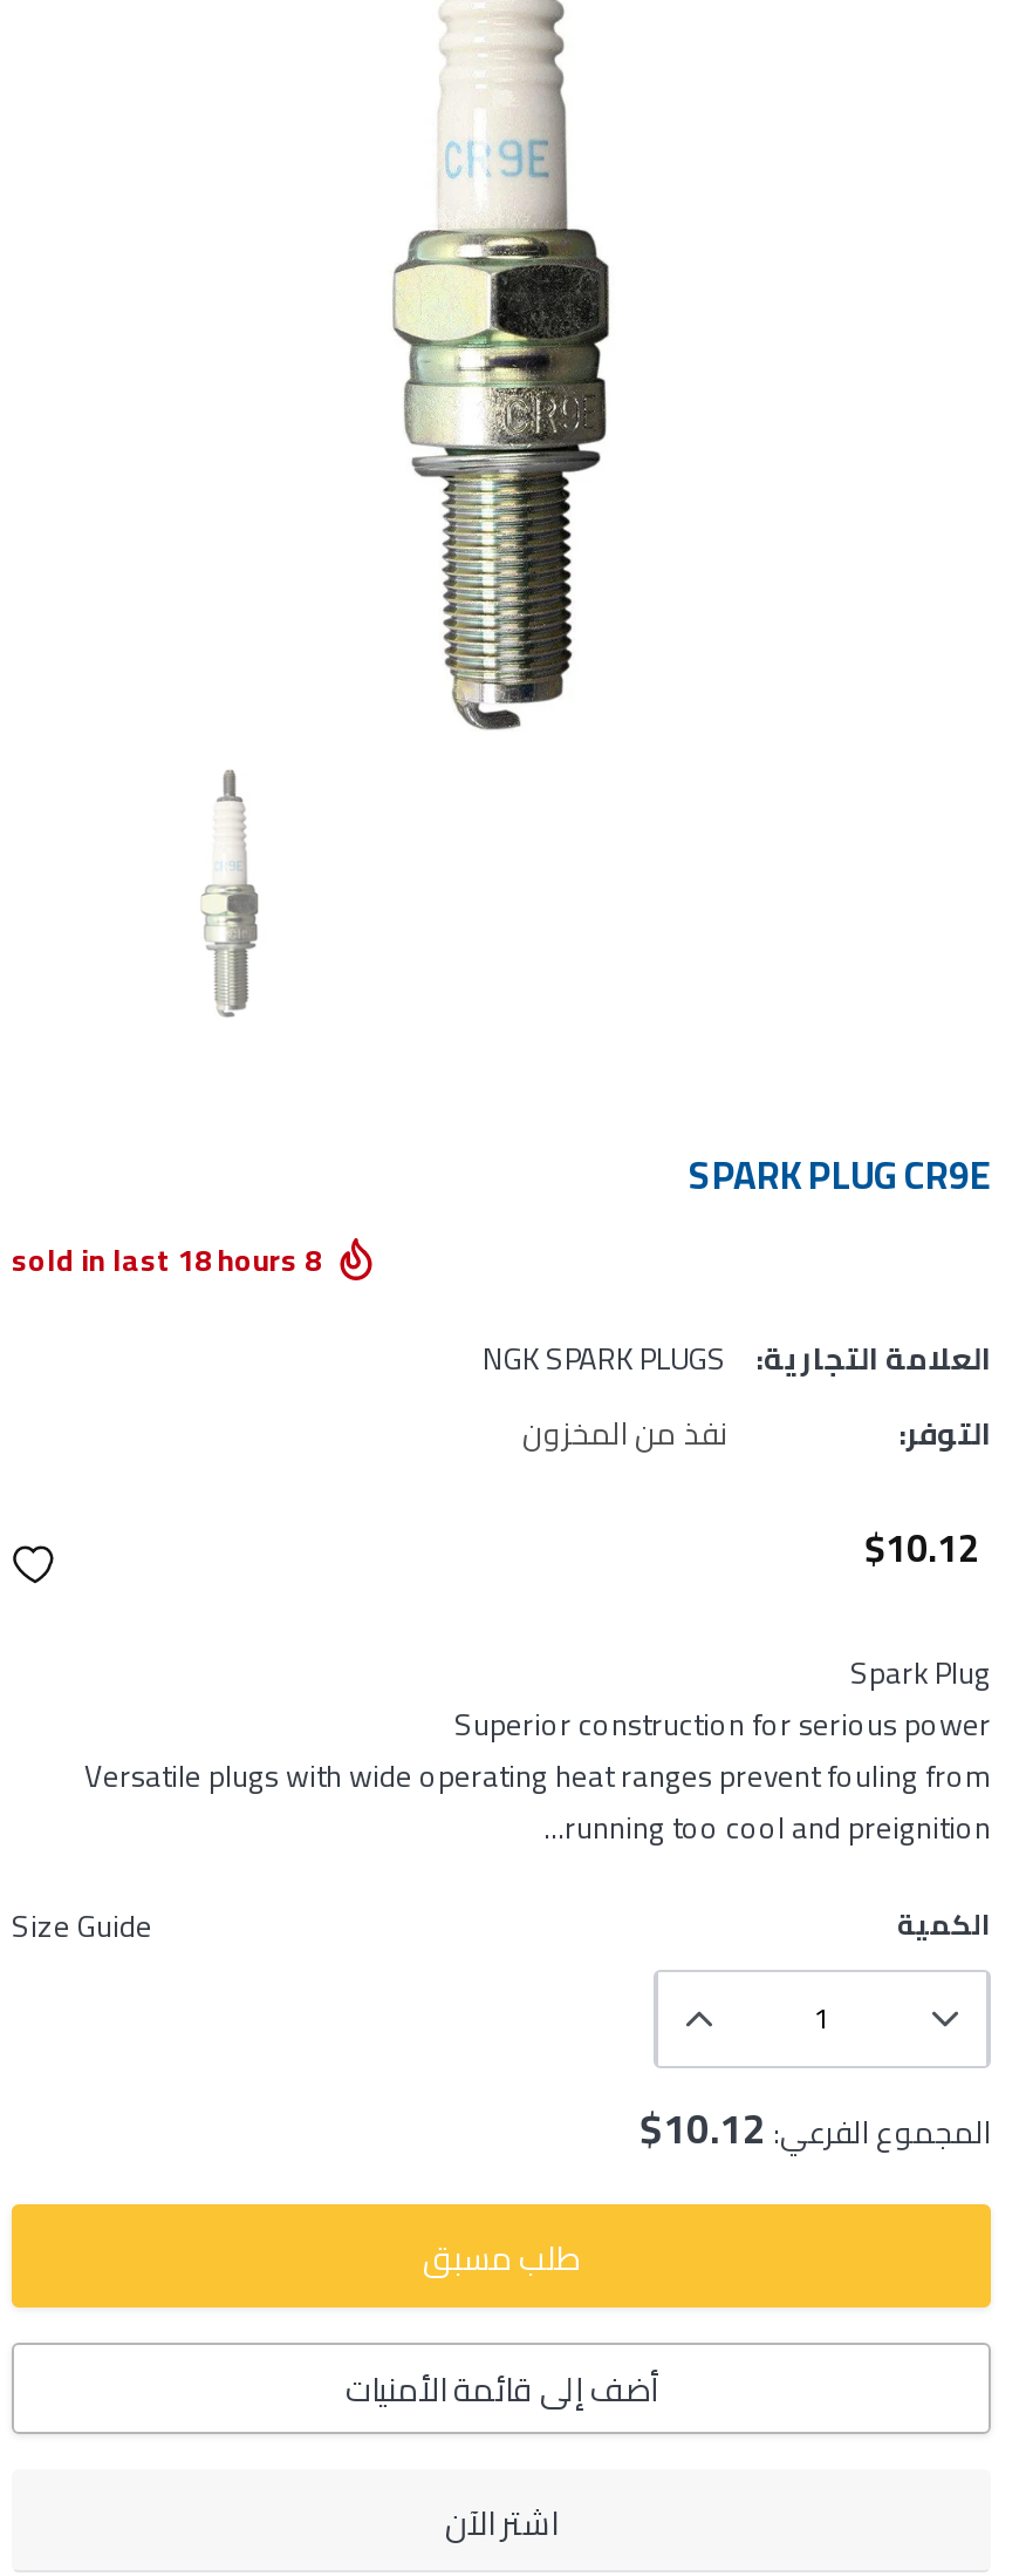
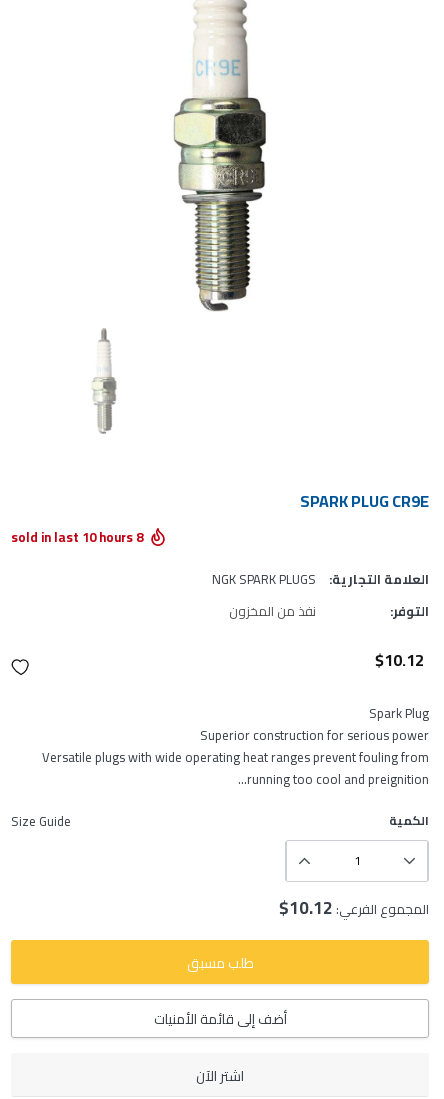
- 18hours
+ 10hours
